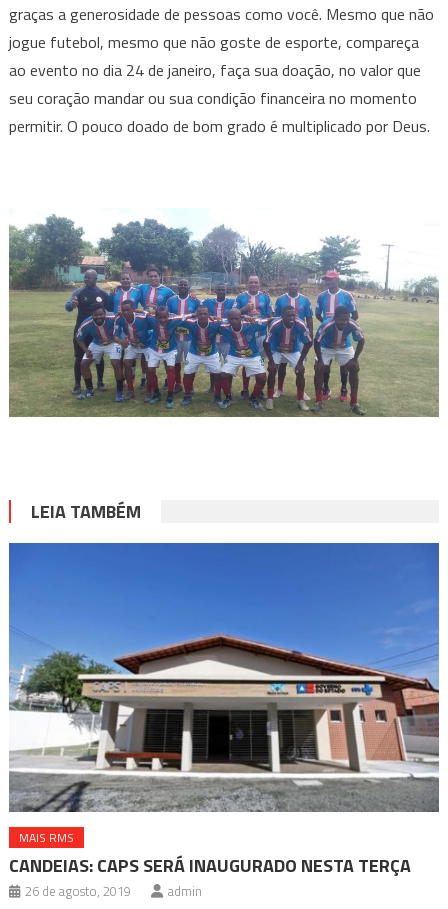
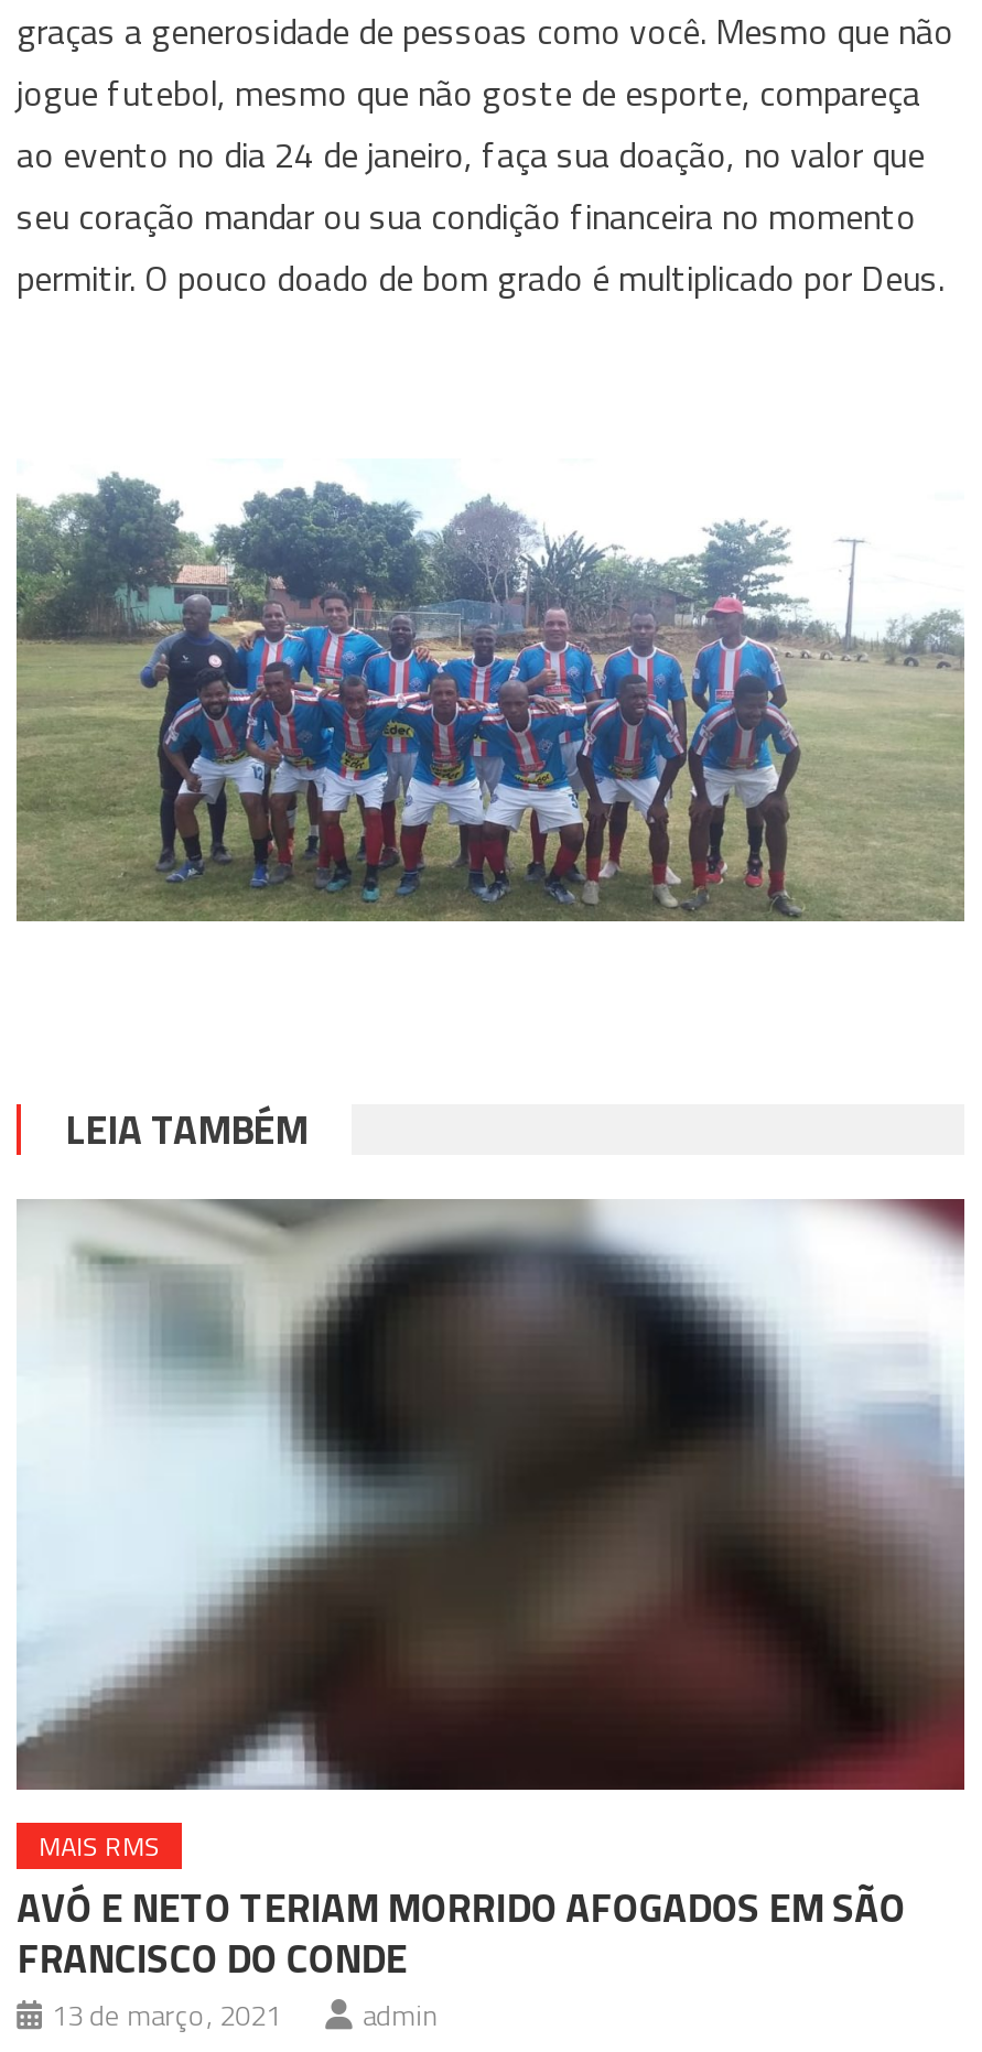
- [image]
+ [image]

- CANDEIAS: CAPS SERÁ INAUGURADO NESTA TERÇA
- 26 de agosto, 2019
+ AVÓ E NETO TERIAM MORRIDO AFOGADOS EM SÃO
+ FRANCISCO DO CONDE
+ 13 de março, 2021
